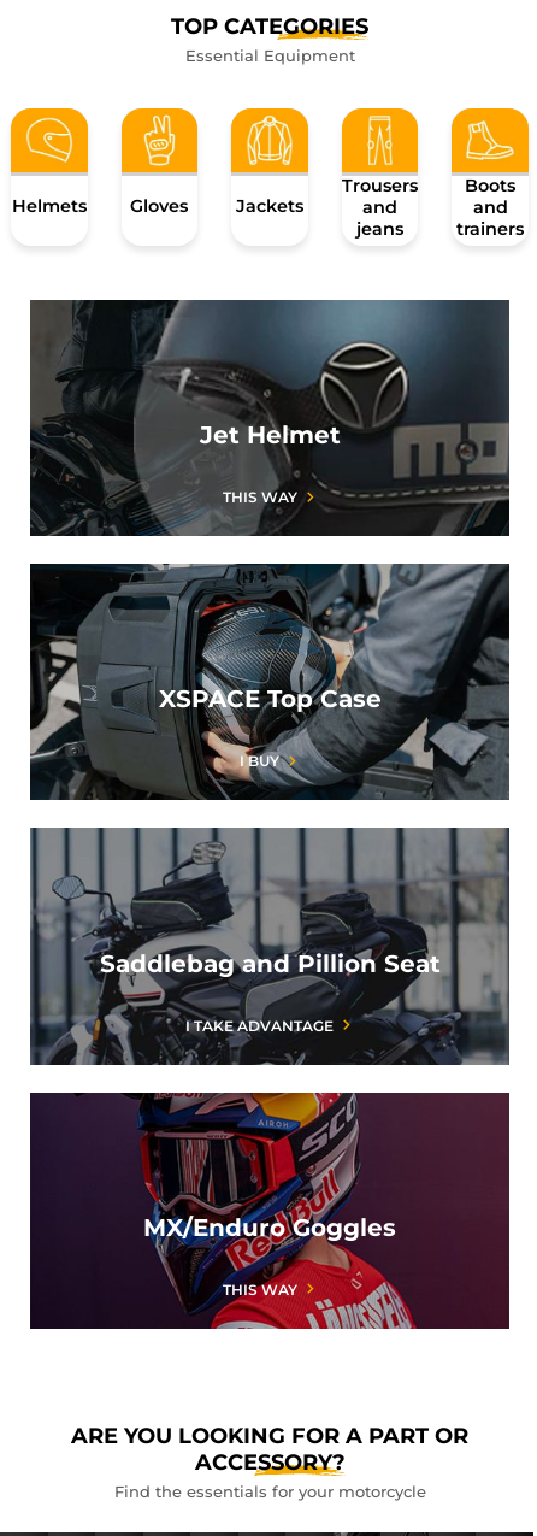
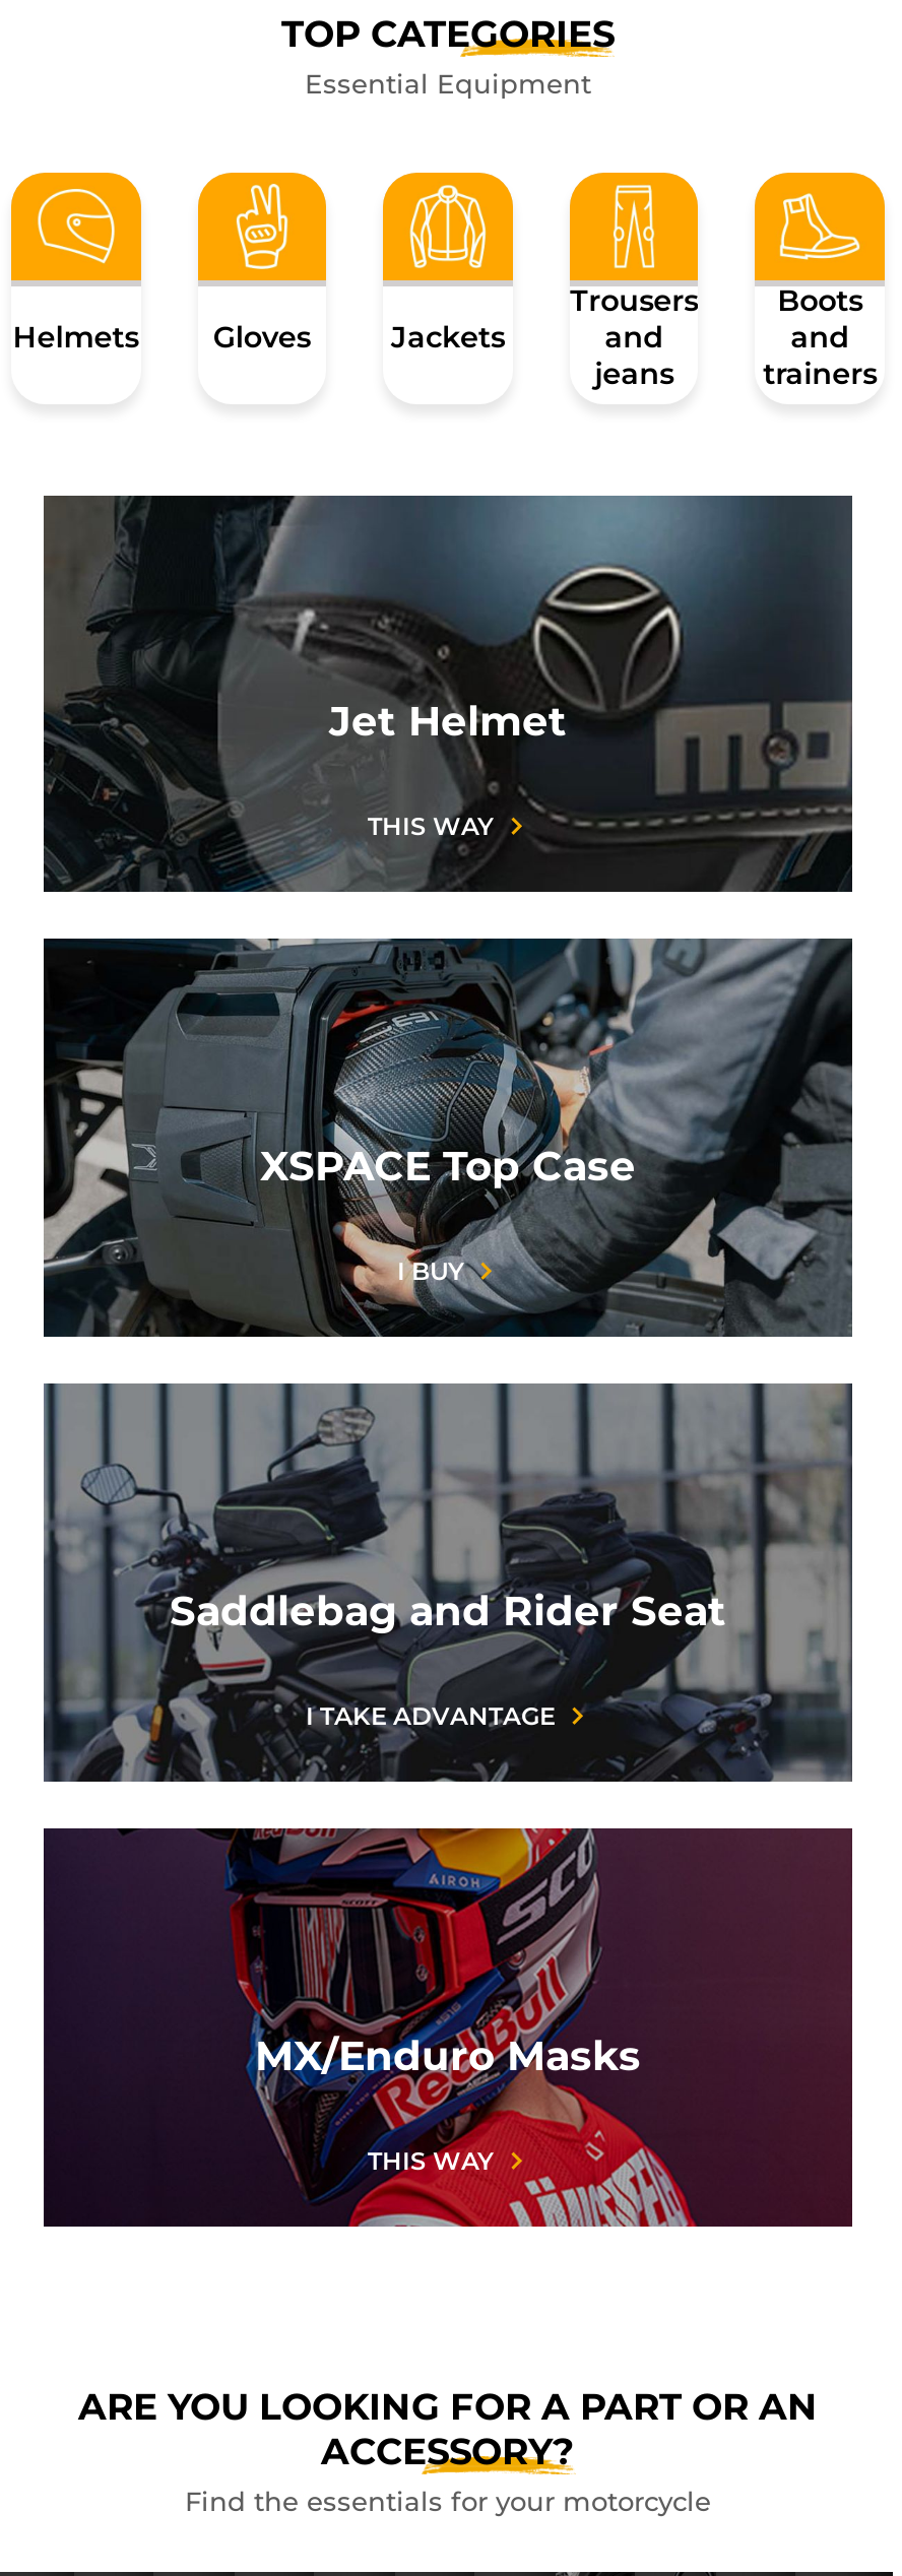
- Saddlebag and Pillion Seat
+ Saddlebag and Rider Seat

- MX/Enduro Goggles
+ MX/Enduro Masks

- ARE YOU LOOKING FOR A PART OR
+ ARE YOU LOOKING FOR A PART OR AN
